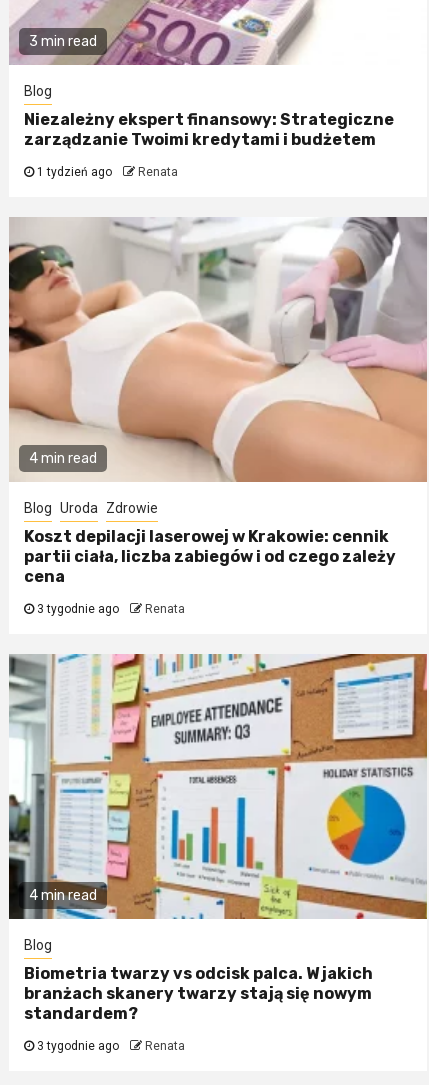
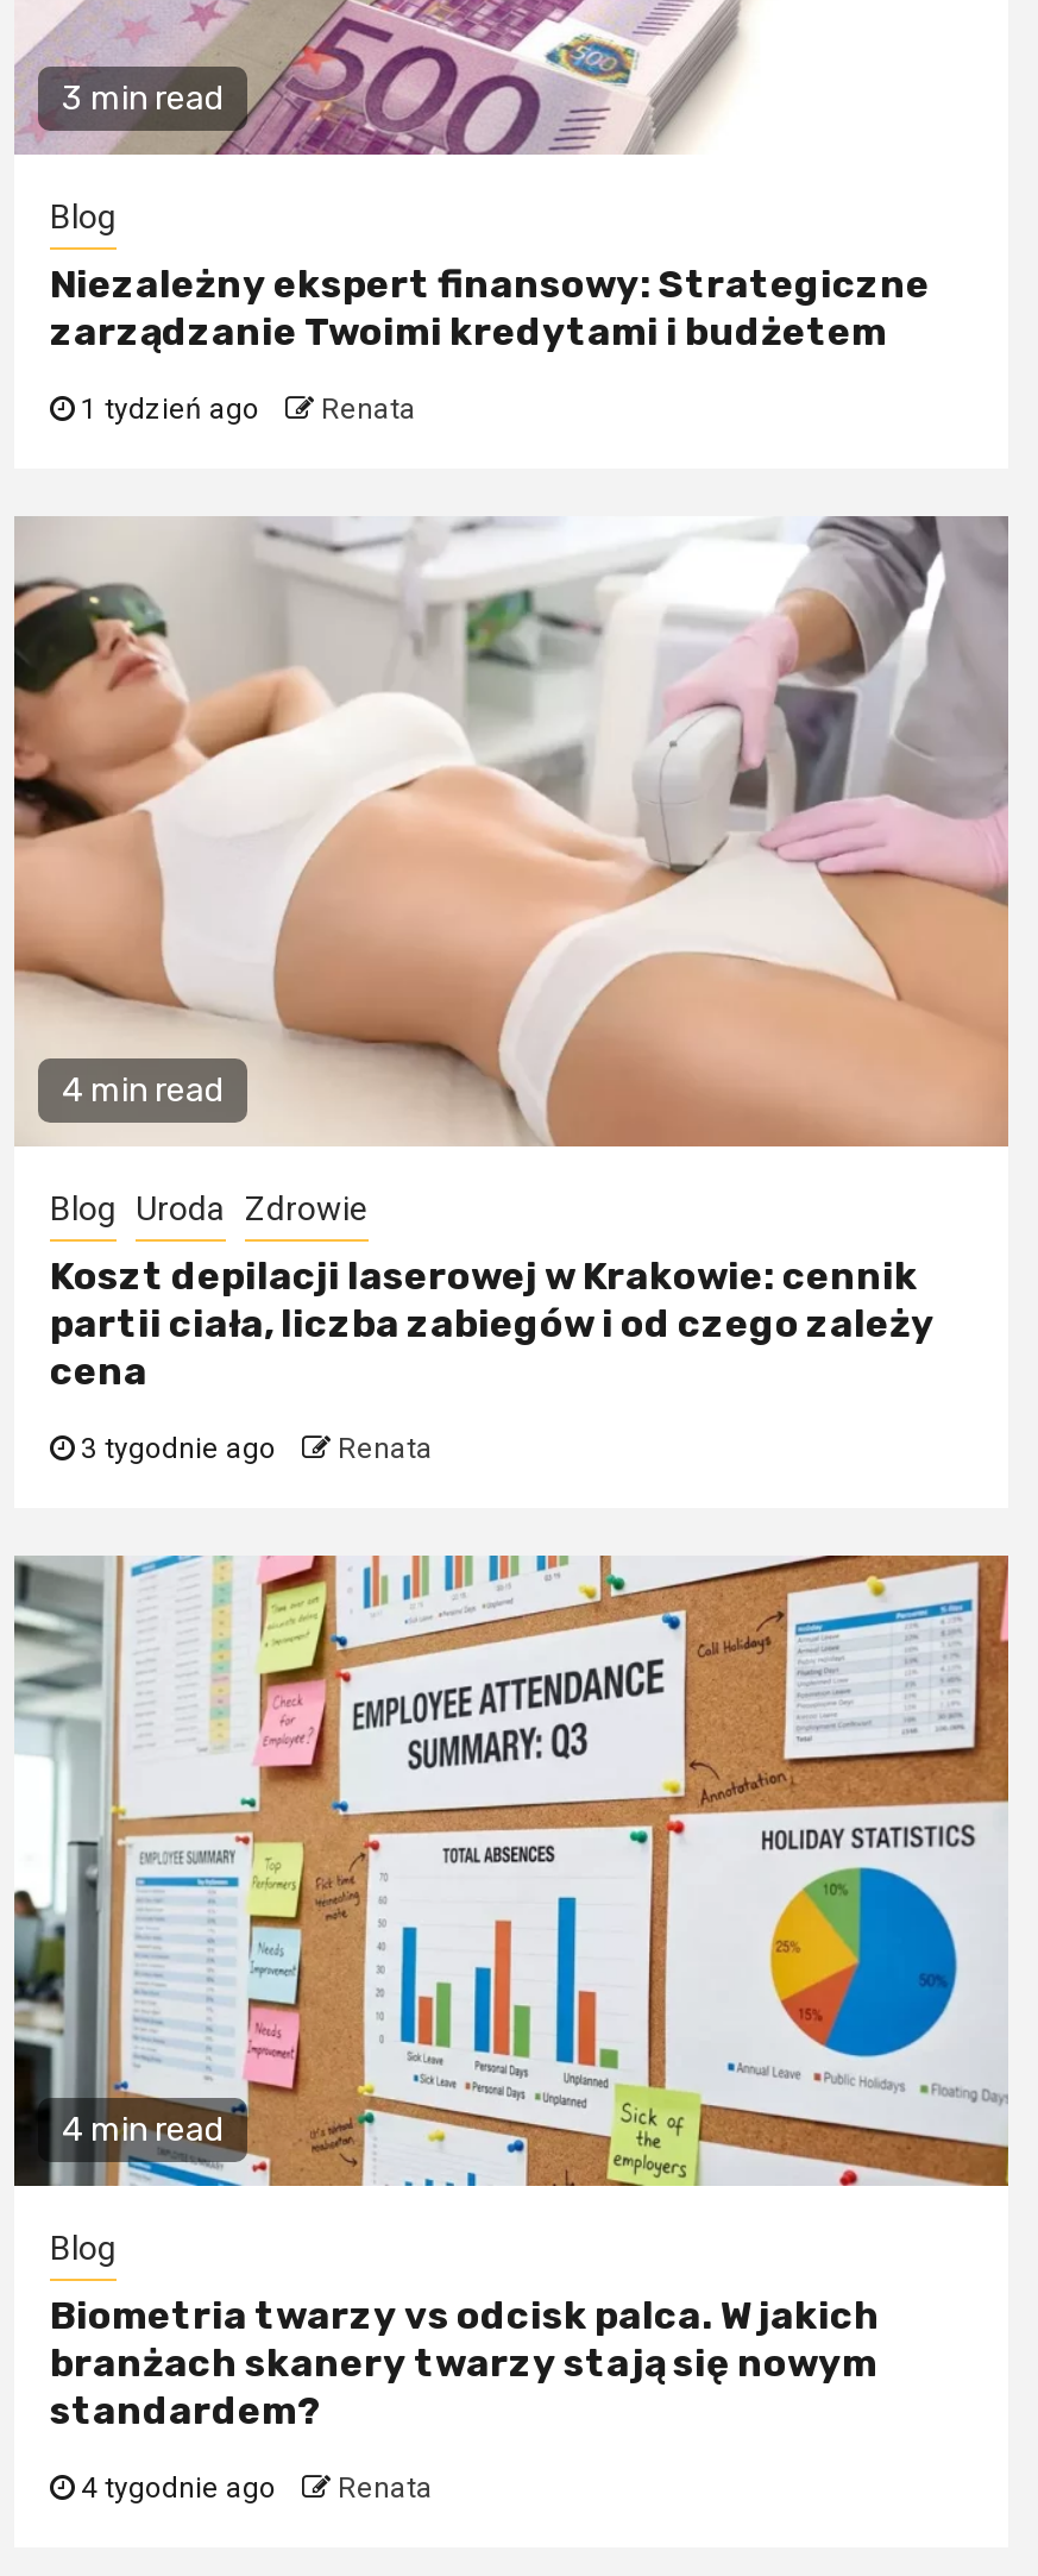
- 3 tygodnie ago Renata
+ 4 tygodnie ago Renata
